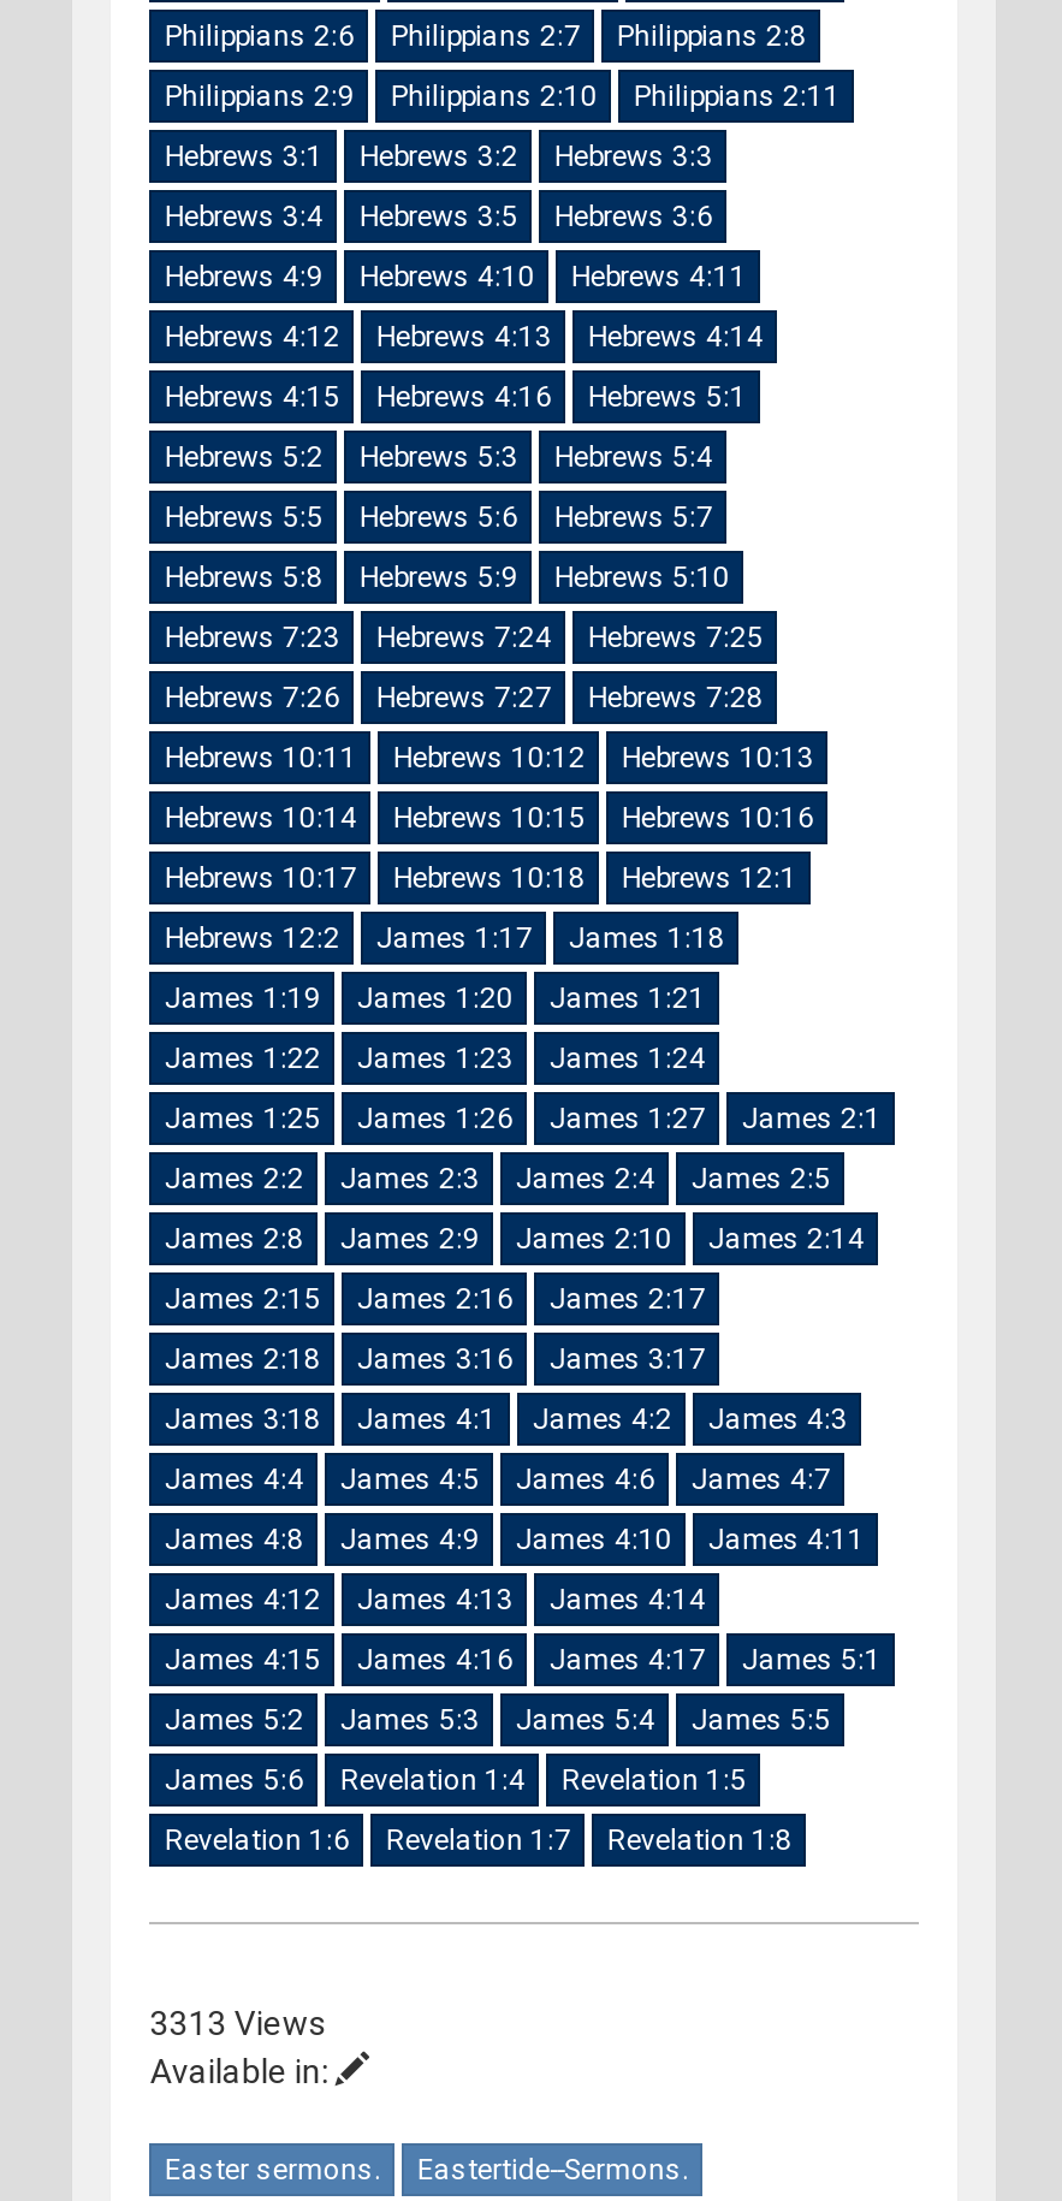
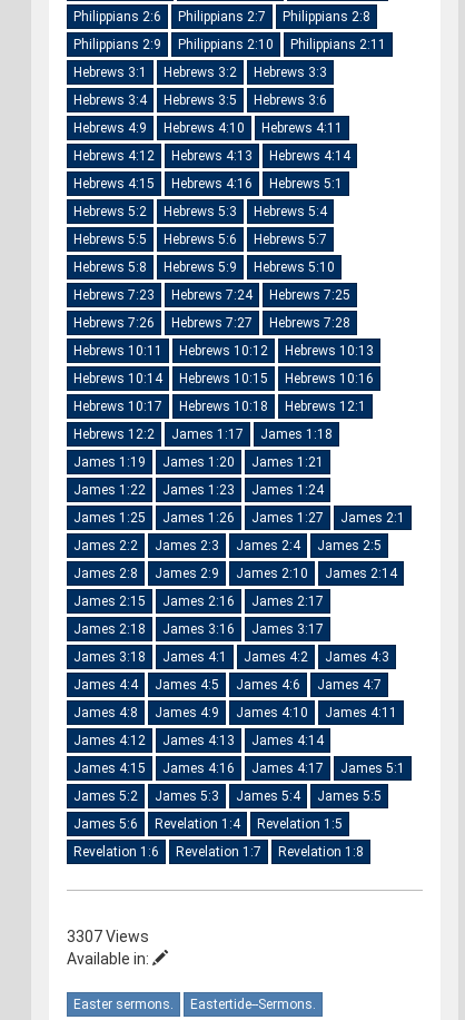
- 3313 Views
+ 3307 Views
